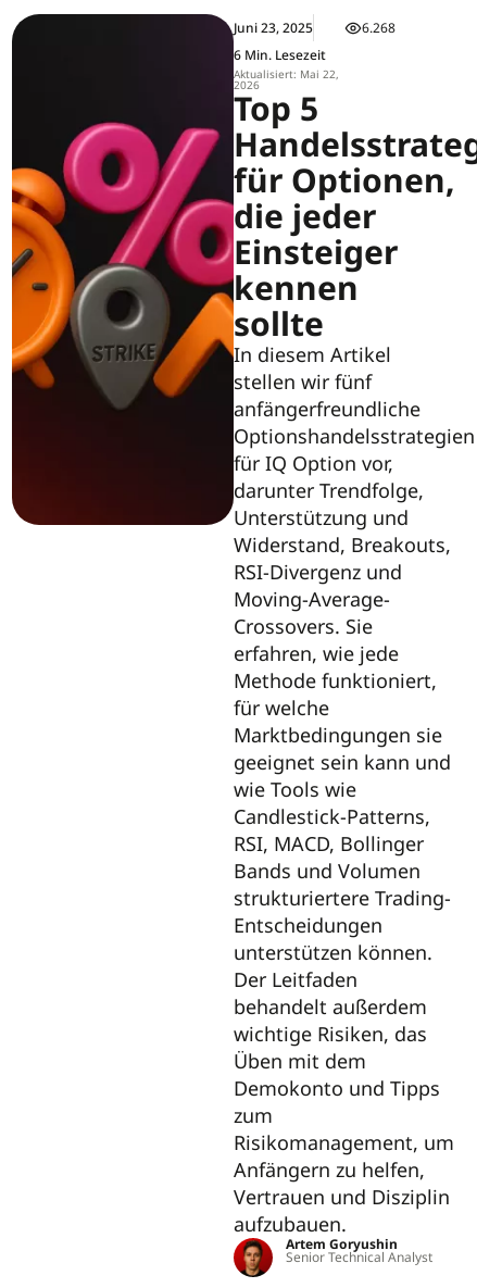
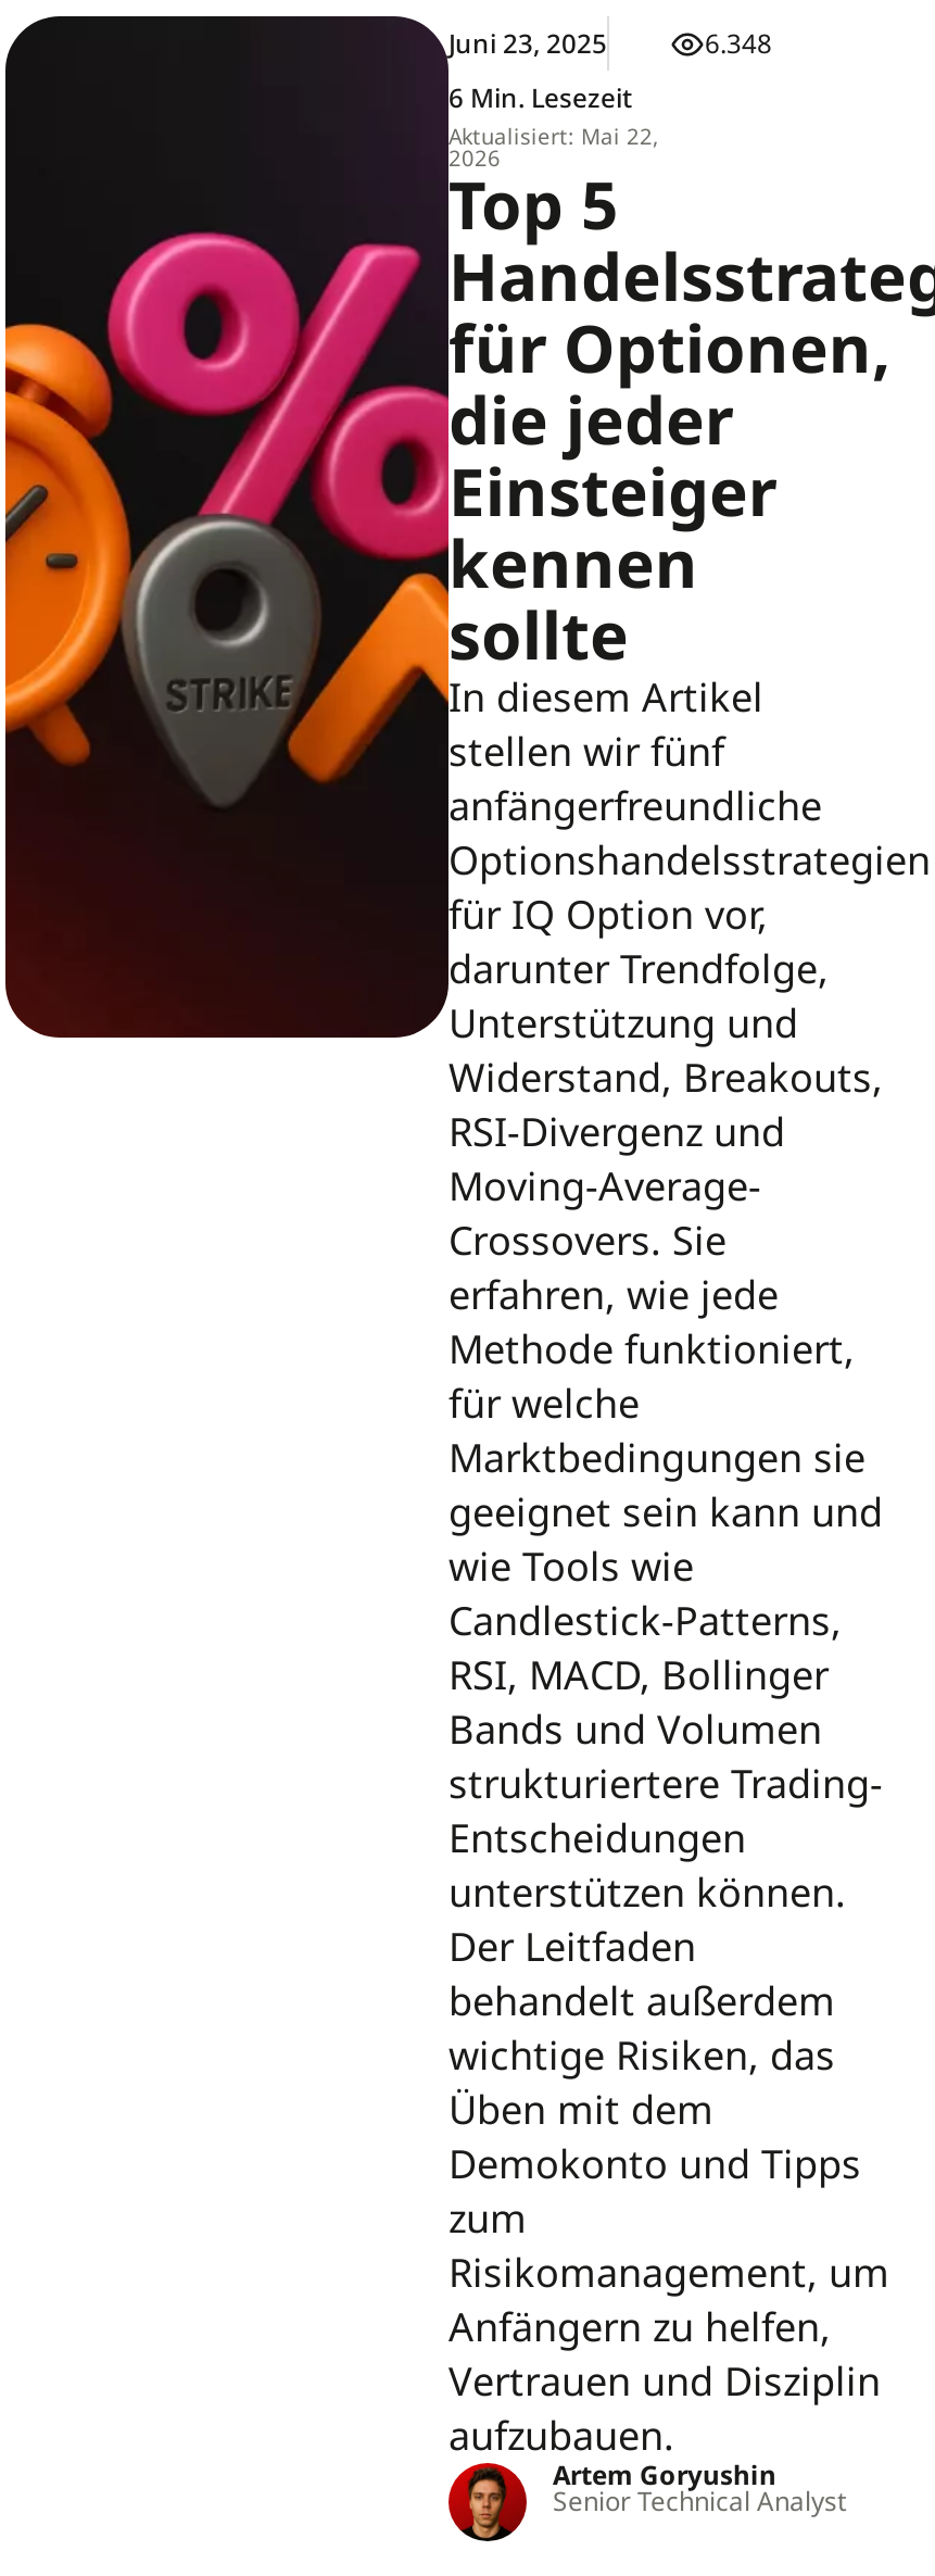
- 6.268
+ 6.348
